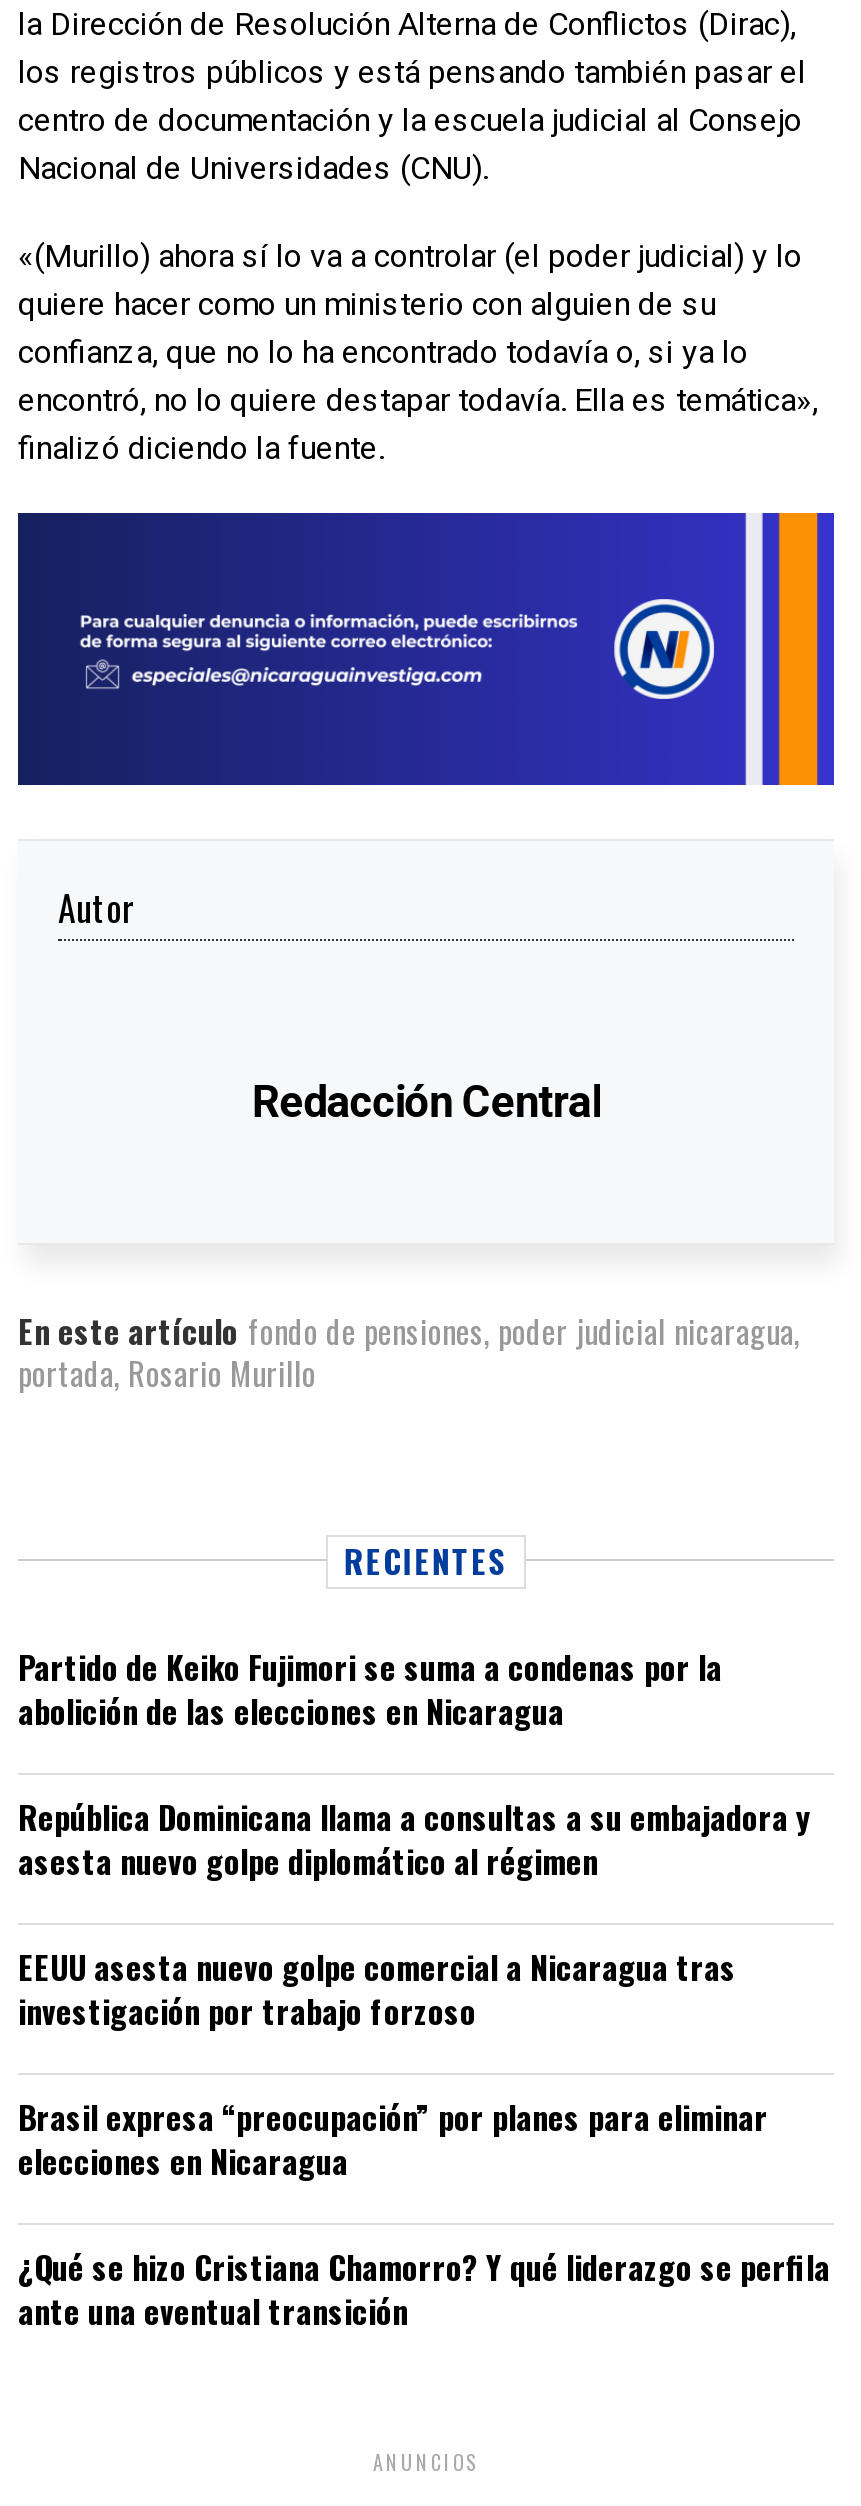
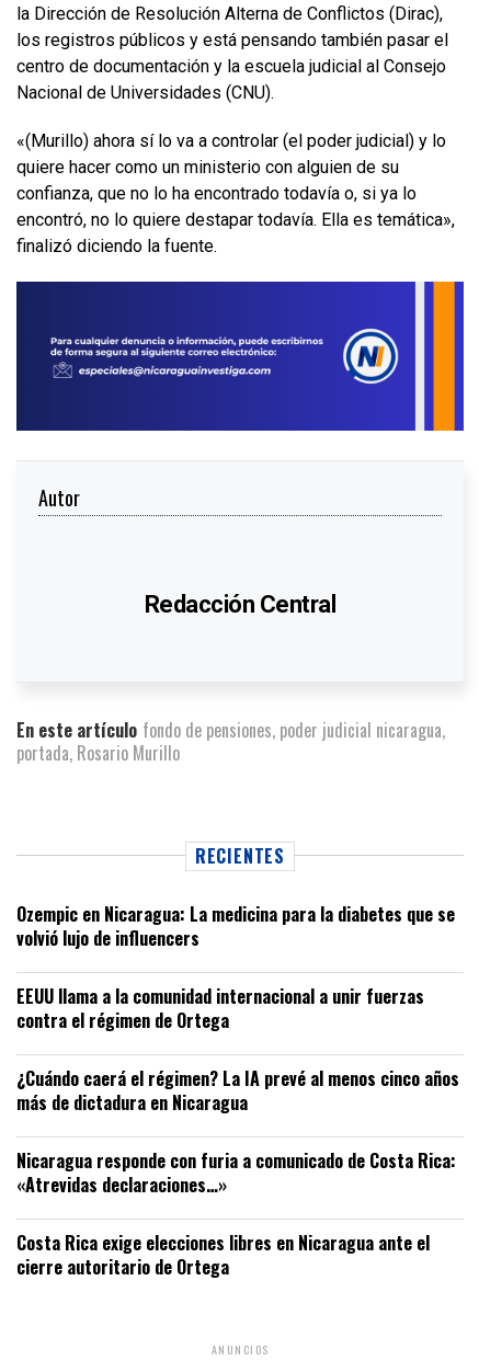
- Partido de Keiko Fujimori se suma a condenas por la
- abolición de las elecciones en Nicaragua
+ Ozempic en Nicaragua: La medicina para la diabetes que se
+ volvió lujo de influencers

- República Dominicana llama a consultas a su embajadora y
- asesta nuevo golpe diplomático al régimen
+ EEUU llama a la comunidad internacional a unir fuerzas
+ contra el régimen de Ortega

- EEUU asesta nuevo golpe comercial a Nicaragua tras
- investigación por trabajo forzoso
+ ¿Cuándo caerá el régimen? La IA prevé al menos cinco años
+ más de dictadura en Nicaragua

- Brasil expresa “preocupación” por planes para eliminar
- elecciones en Nicaragua
+ Nicaragua responde con furia a comunicado de Costa Rica:
+ «Atrevidas declaraciones…»

- ¿Qué se hizo Cristiana Chamorro? Y qué liderazgo se perfila
- ante una eventual transición
+ Costa Rica exige elecciones libres en Nicaragua ante el
+ cierre autoritario de Ortega
